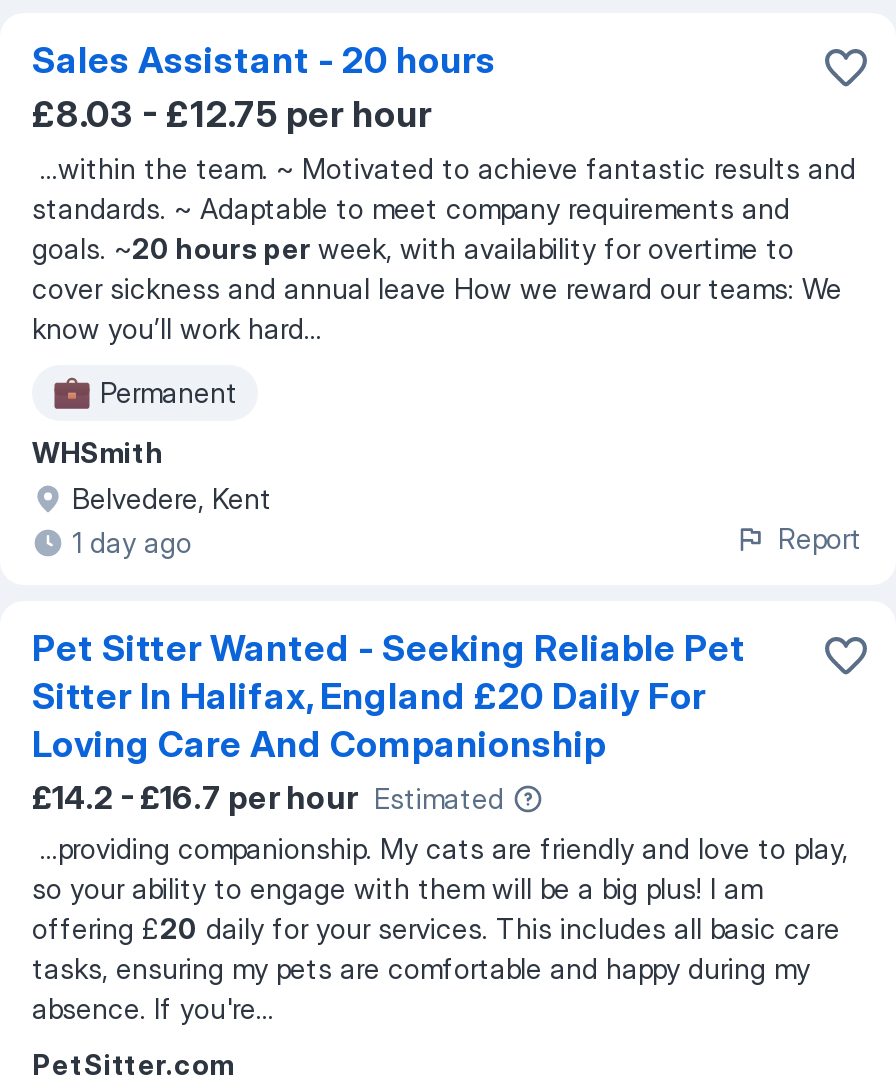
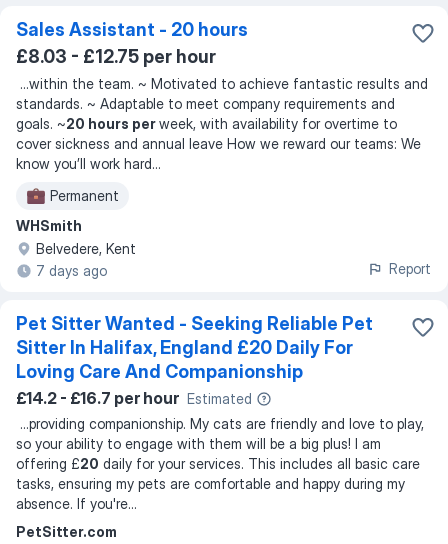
- 1 day ago
+ 7 days ago
